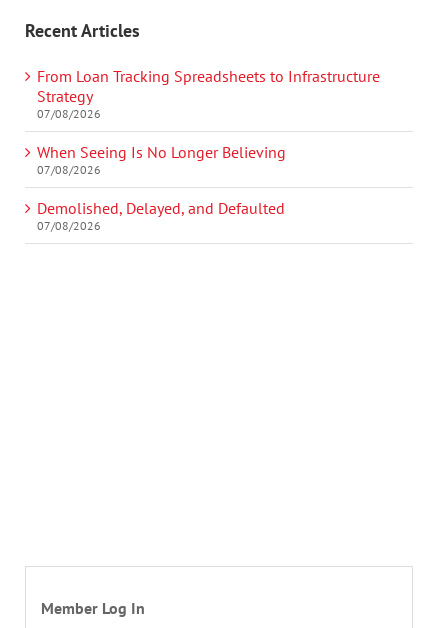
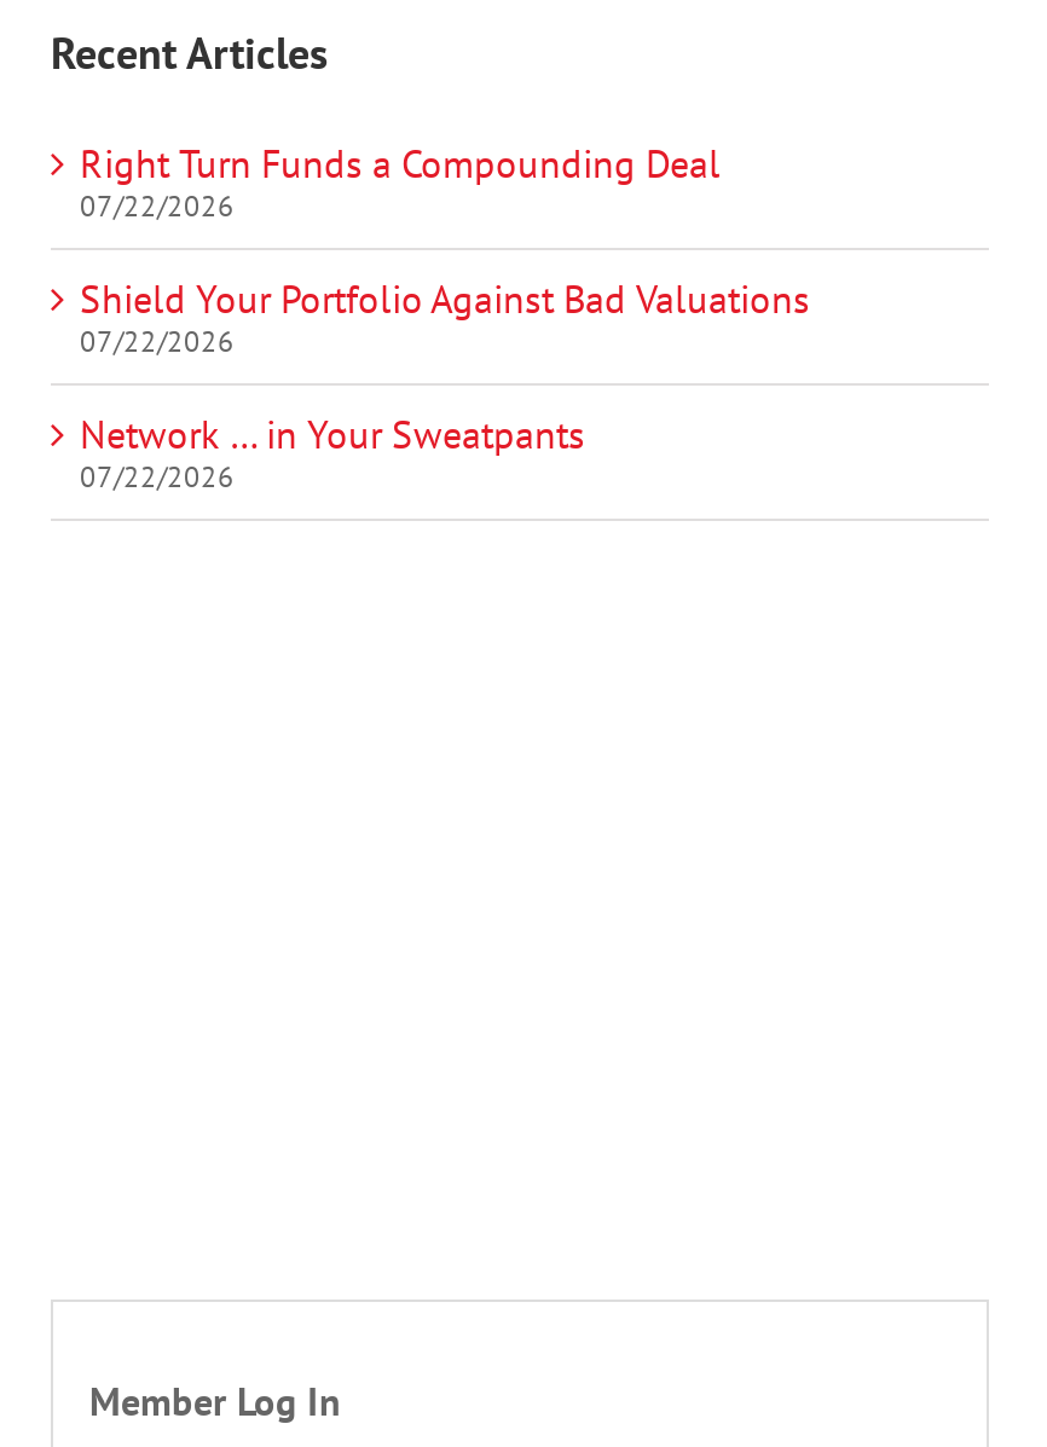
- From Loan Tracking Spreadsheets to Infrastructure
- Strategy
- 07/08/2026
+ Right Turn Funds a Compounding Deal
+ 07/22/2026

- When Seeing Is No Longer Believing
- 07/08/2026
+ Shield Your Portfolio Against Bad Valuations
+ 07/22/2026

- Demolished, Delayed, and Defaulted
- 07/08/2026
+ Network … in Your Sweatpants
+ 07/22/2026
